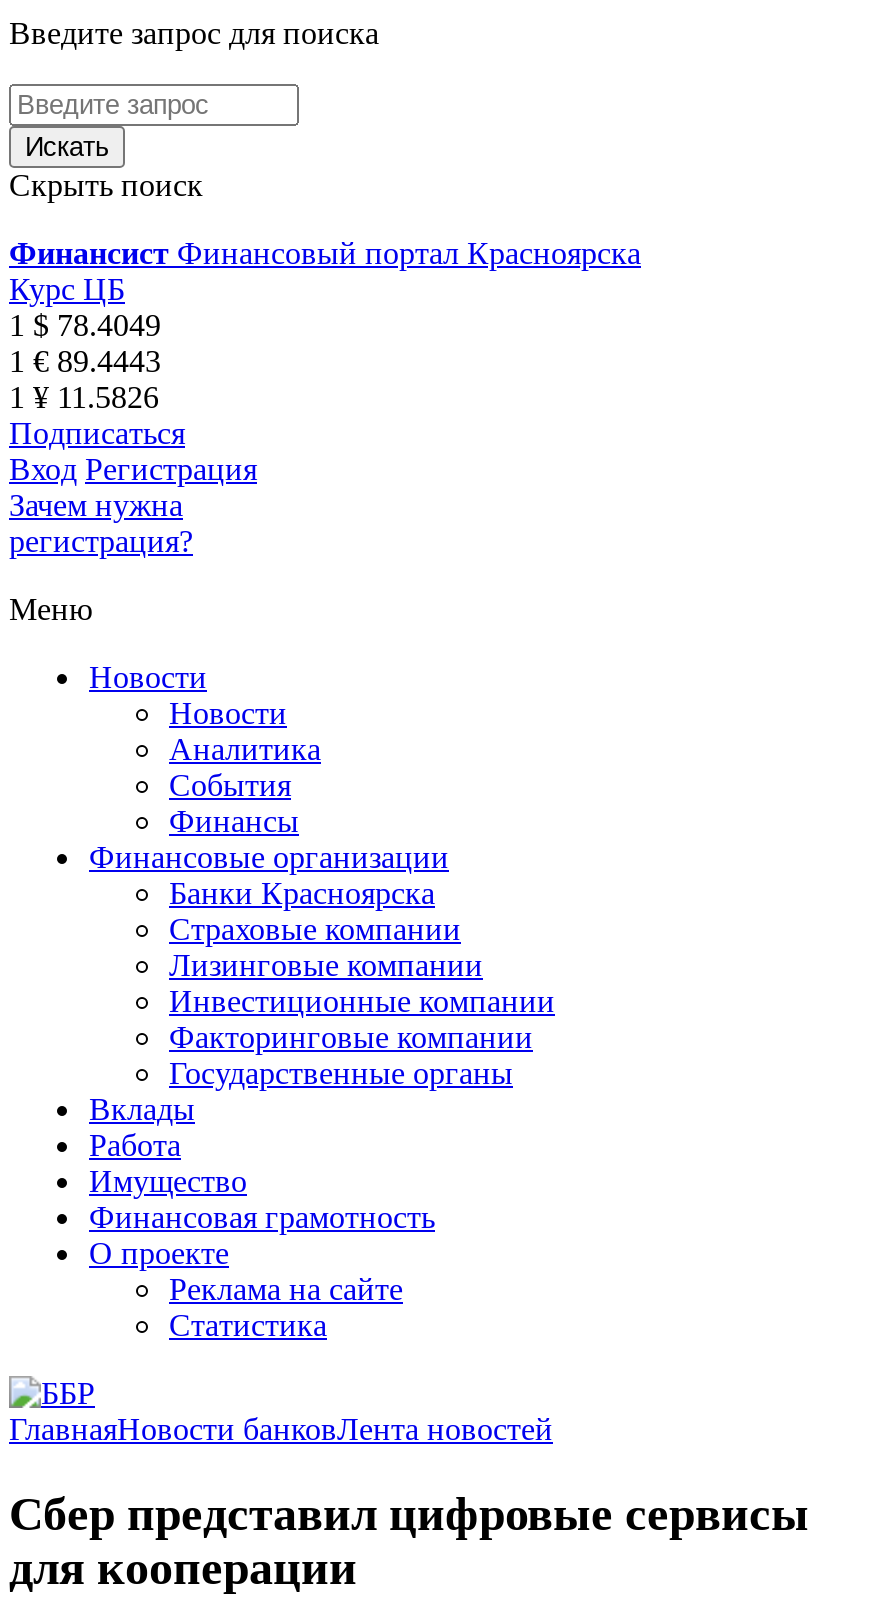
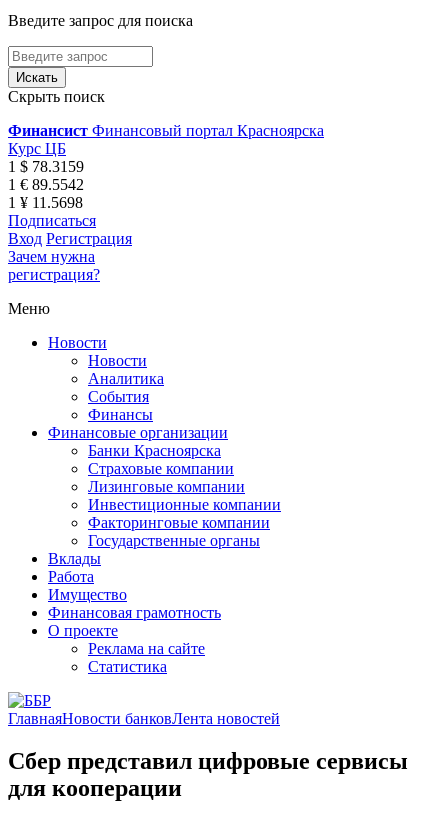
- 1 $ 78.4049
+ 1 $ 78.3159

- 1 € 89.4443
+ 1 € 89.5542

- 1 ¥ 11.5826
+ 1 ¥ 11.5698
